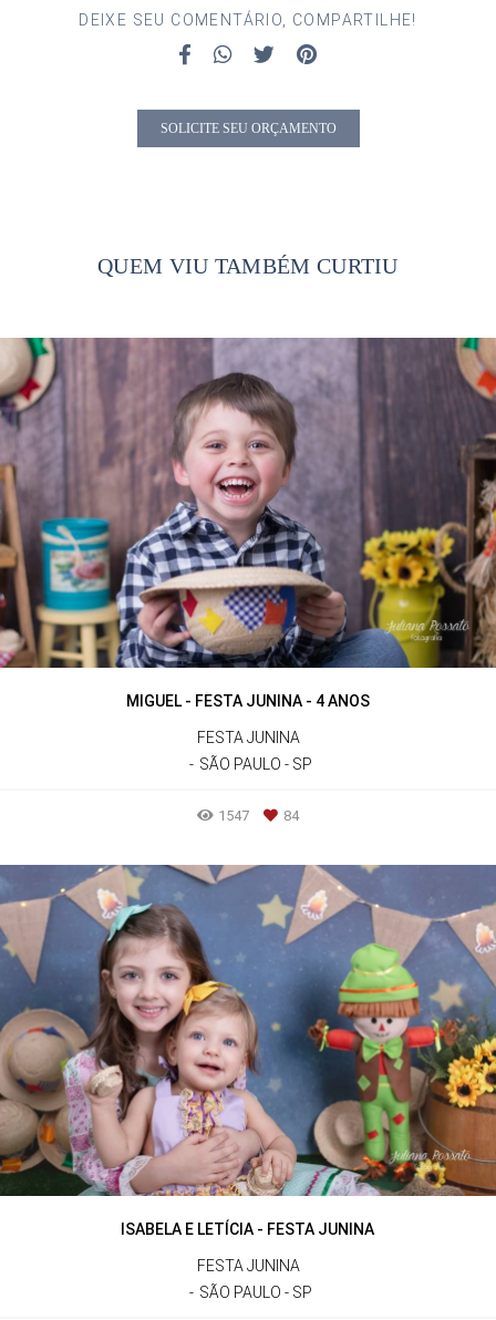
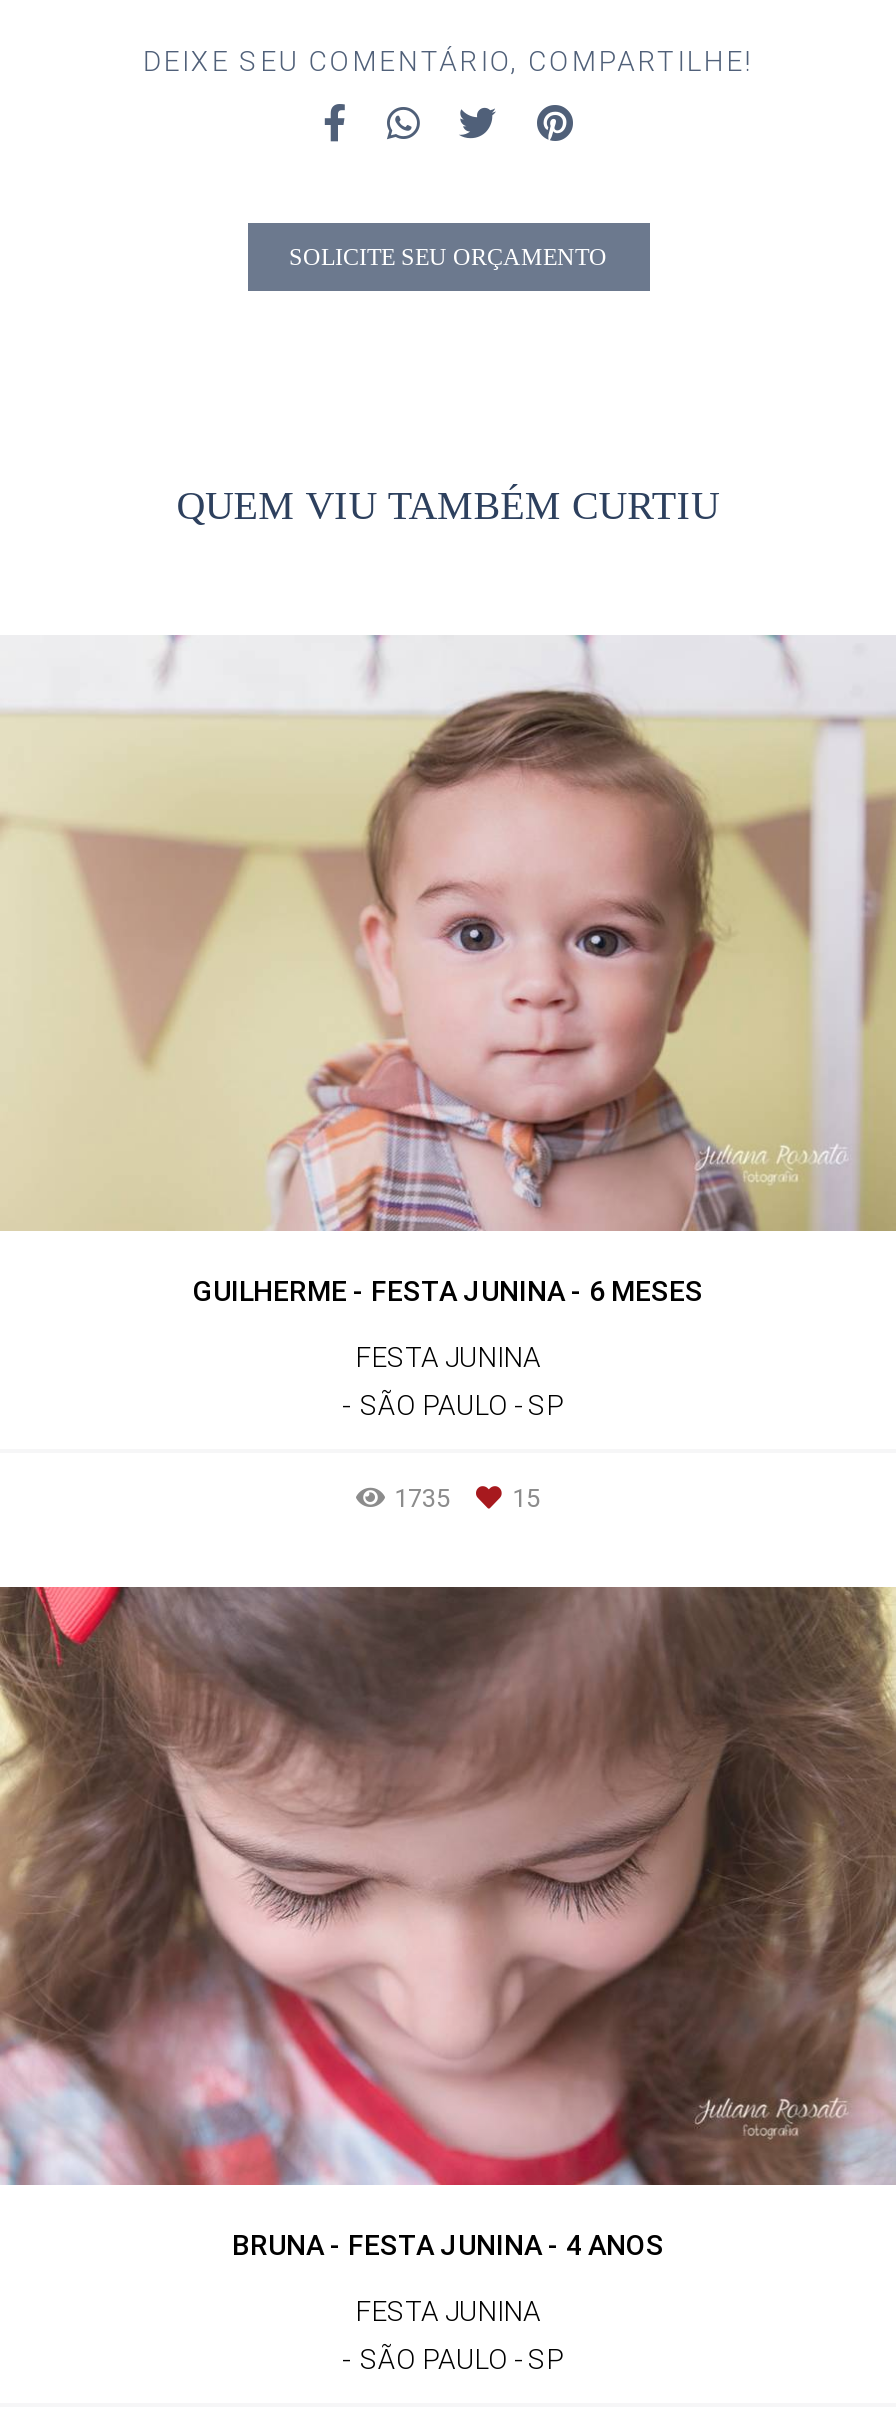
- [image]
- MIGUEL - FESTA JUNINA - 4 ANOS
+ [image]
+ GUILHERME - FESTA JUNINA - 6 MESES

- 1547
- 84
+ 1735
+ 15

- [image]
- ISABELA E LETÍCIA - FESTA JUNINA
+ [image]
+ BRUNA - FESTA JUNINA - 4 ANOS
